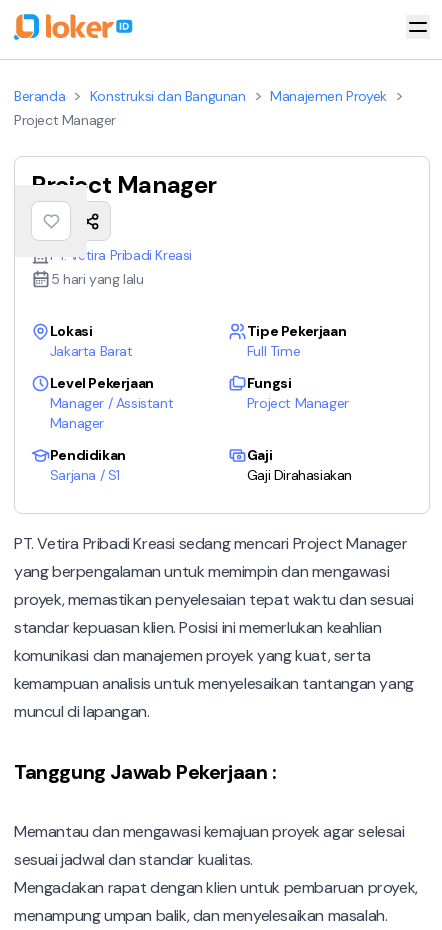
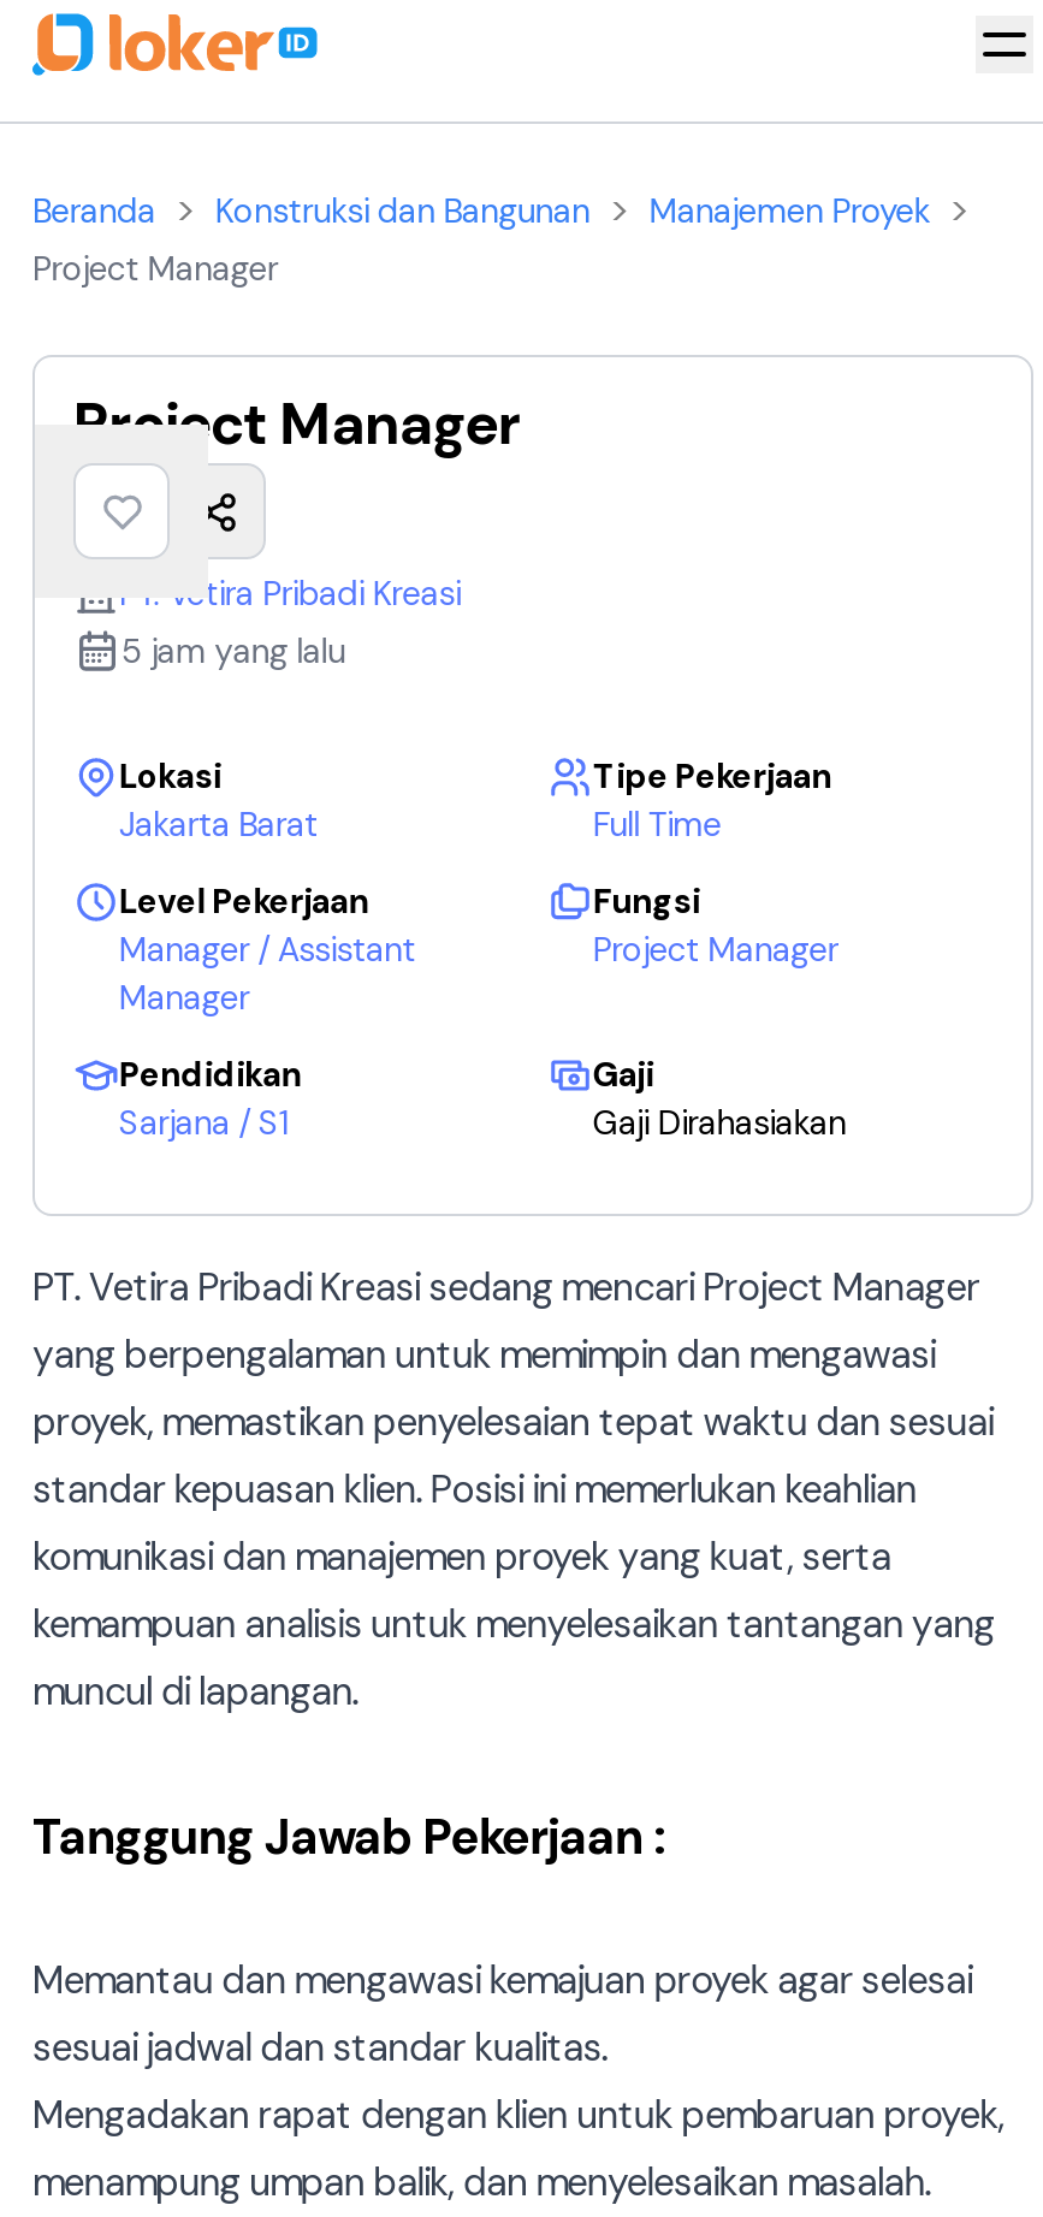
- 5 hari yang lalu
+ 5 jam yang lalu
